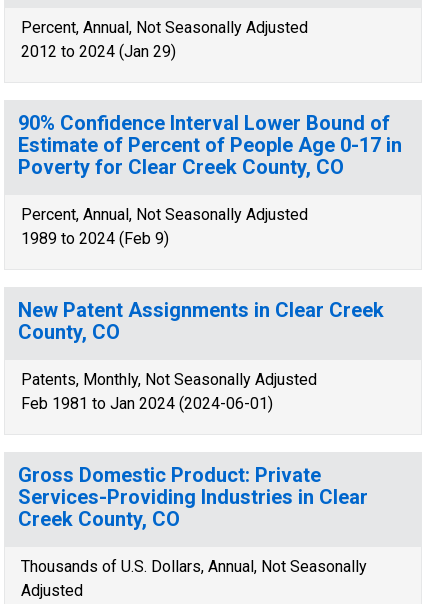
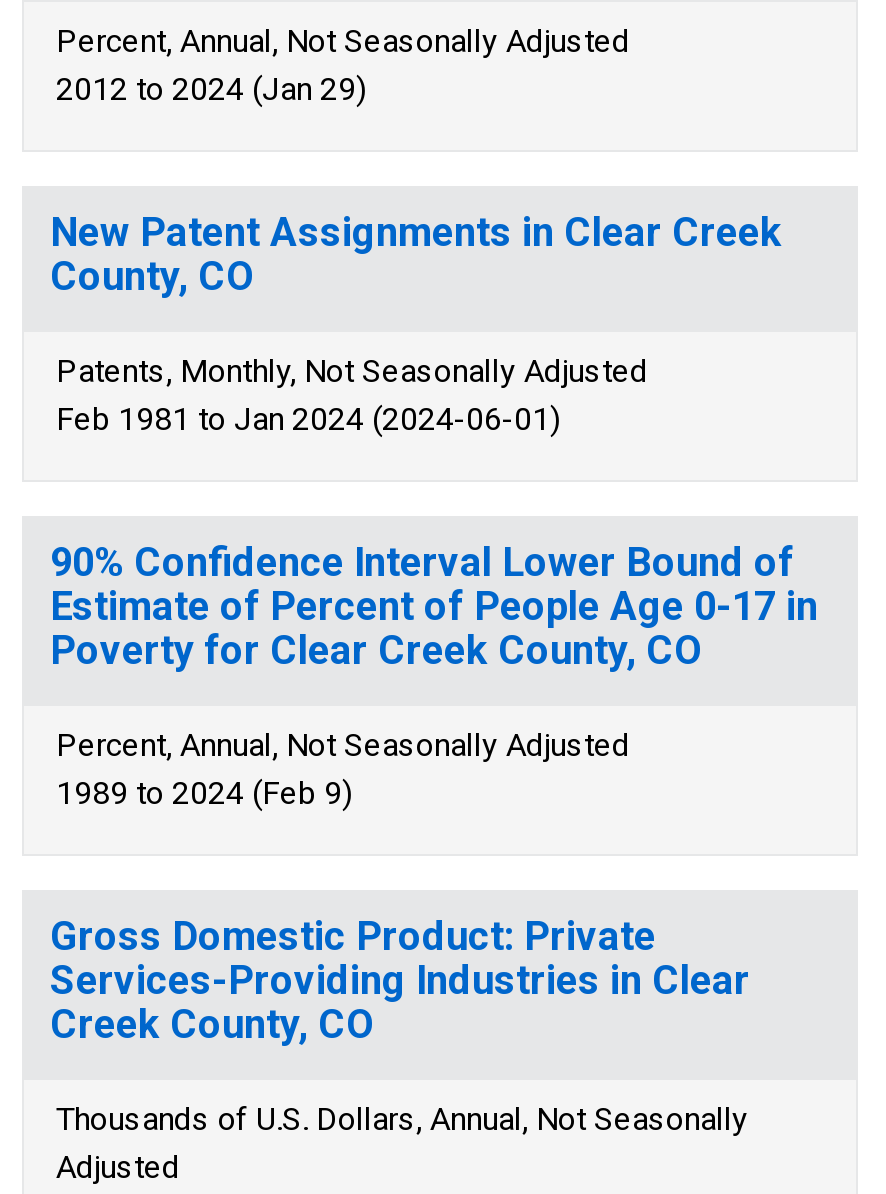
moved down: 90% Confidence Interval Lower Bound of | Estimate of Percent of People Age 0-17 in | Poverty for Clear Creek County, CO | Percent, Annual, Not Seasonally Adjusted | 1989 to 2024 (Feb 9)

moved up: New Patent Assignments in Clear Creek | County, CO | Patents, Monthly, Not Seasonally Adjusted | Feb 1981 to Jan 2024 (2024-06-01)
